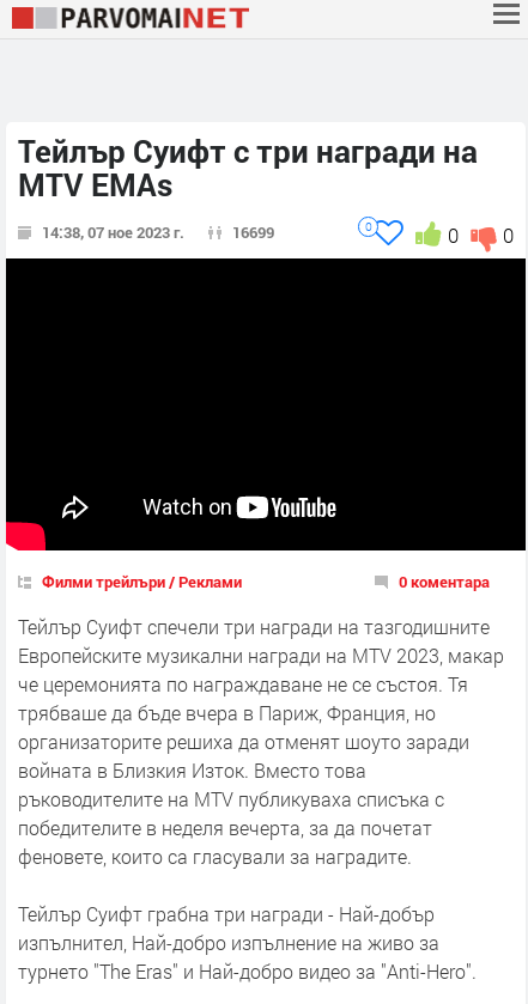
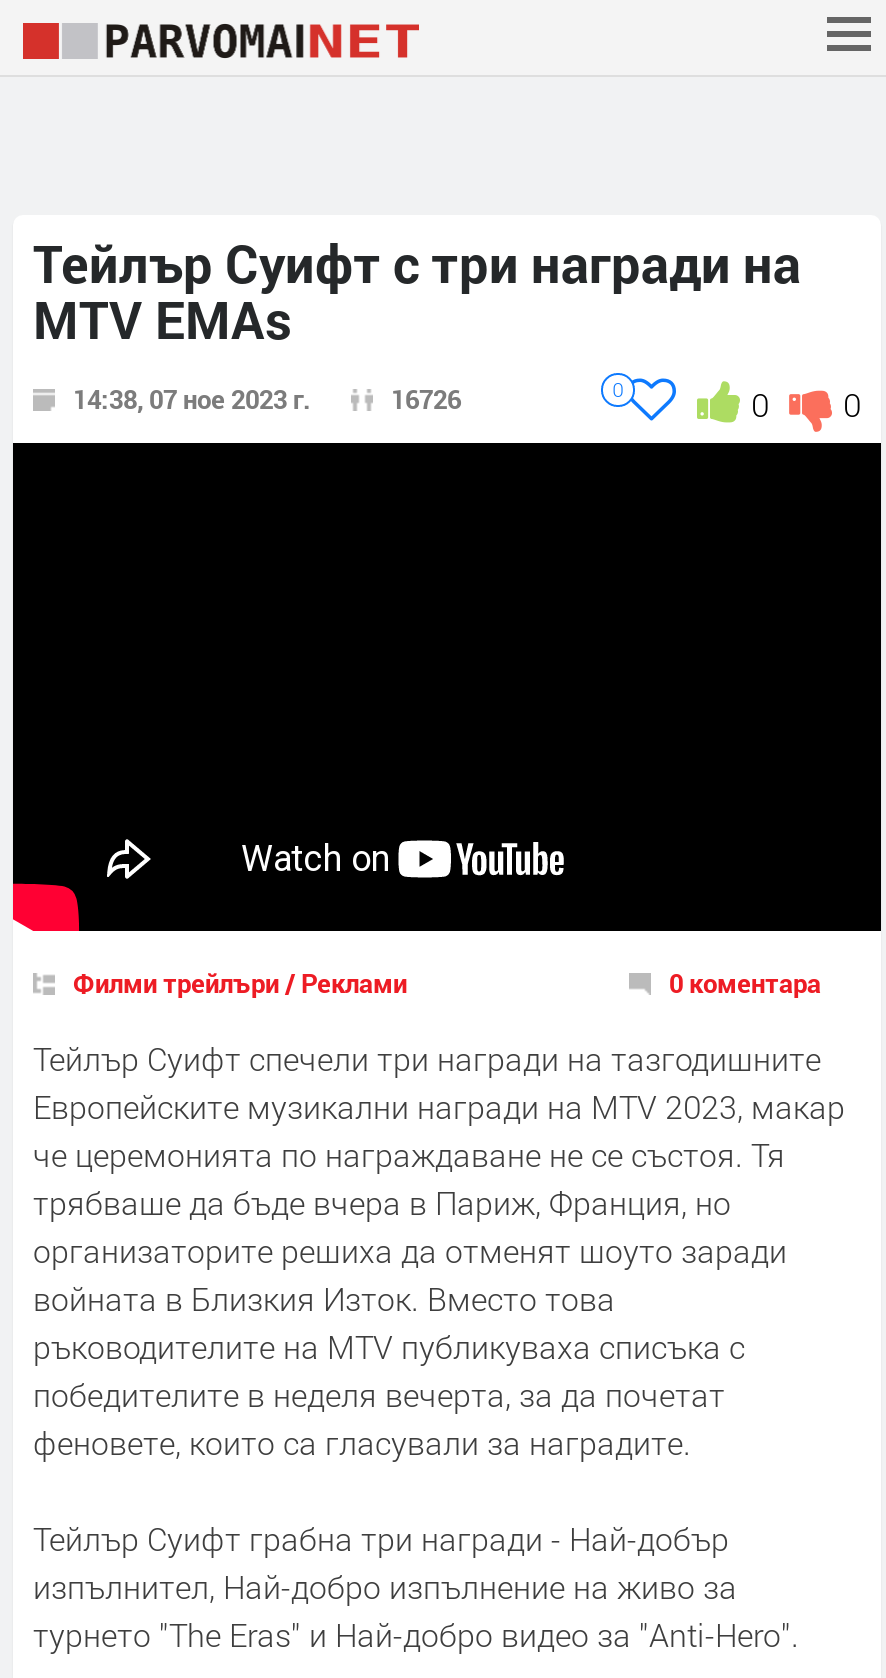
- 16699
+ 16726
